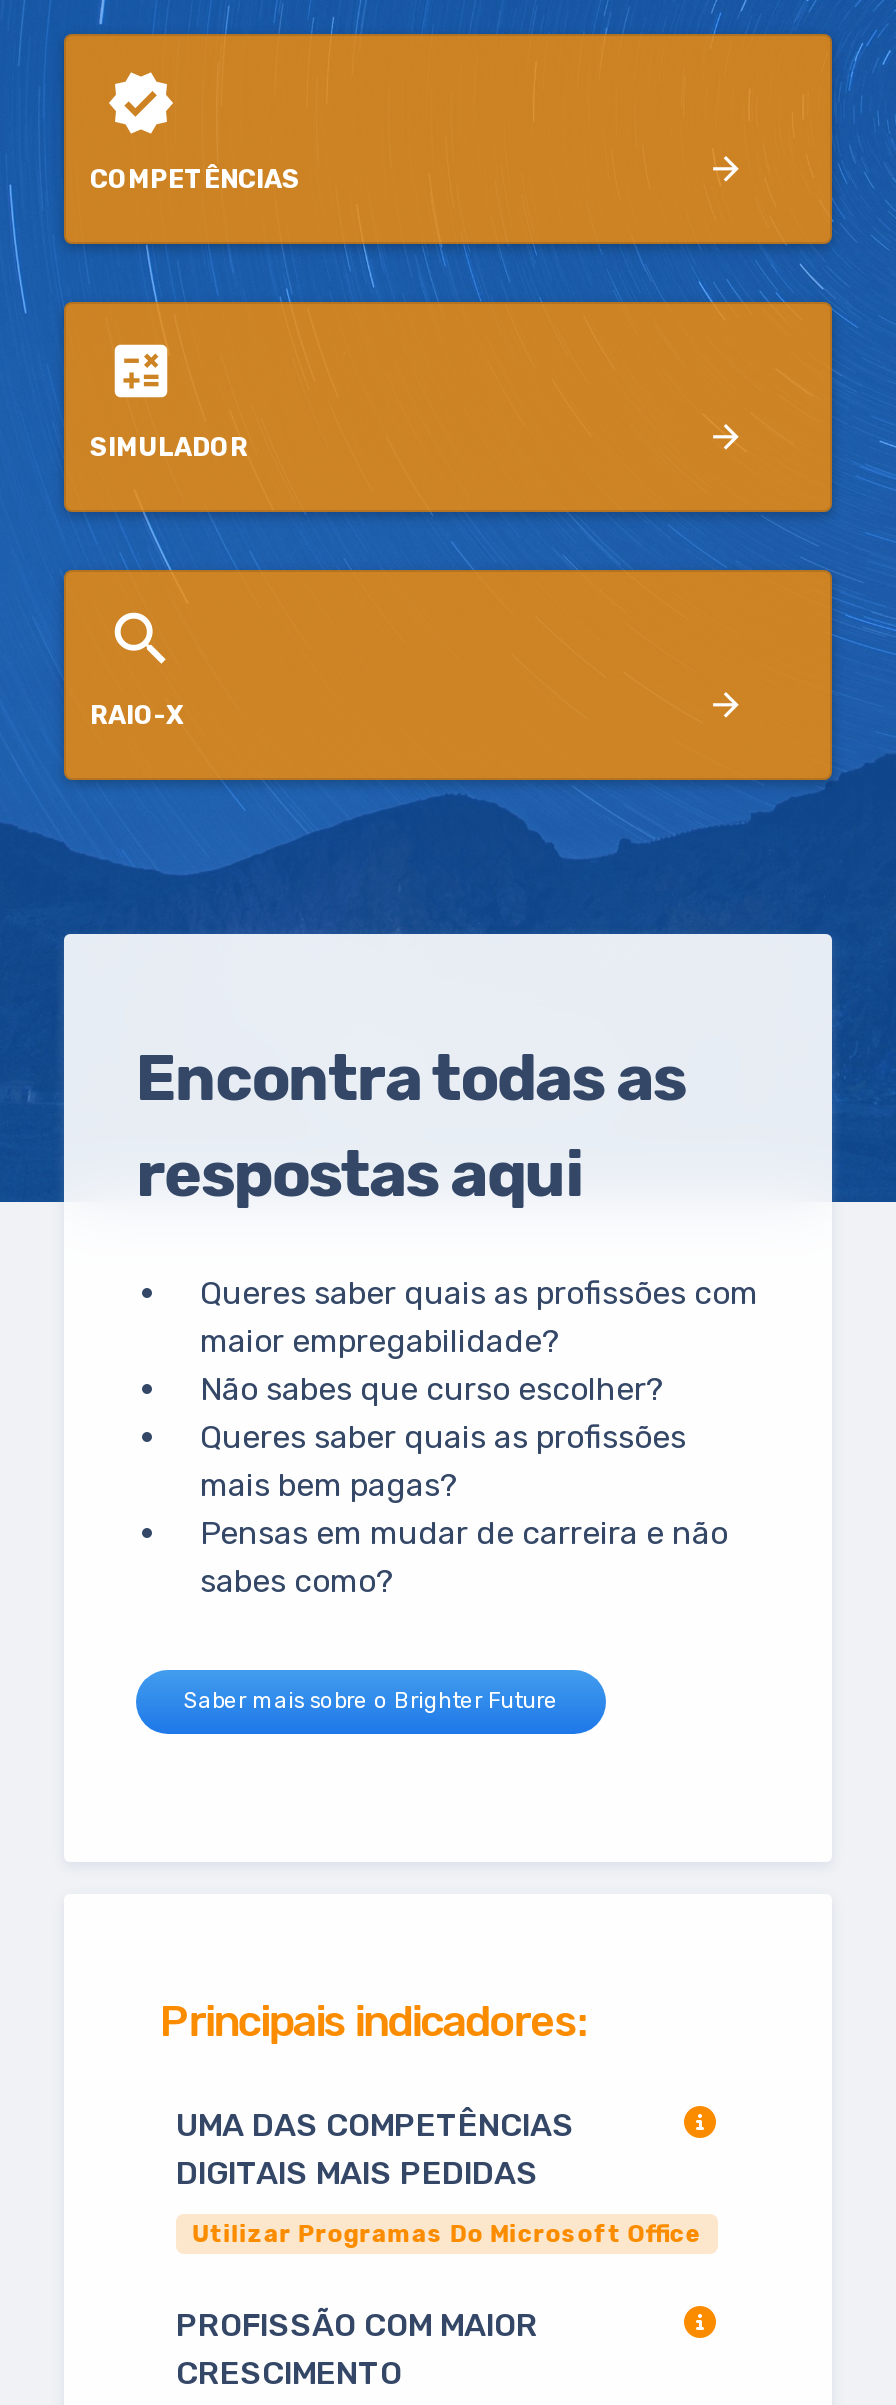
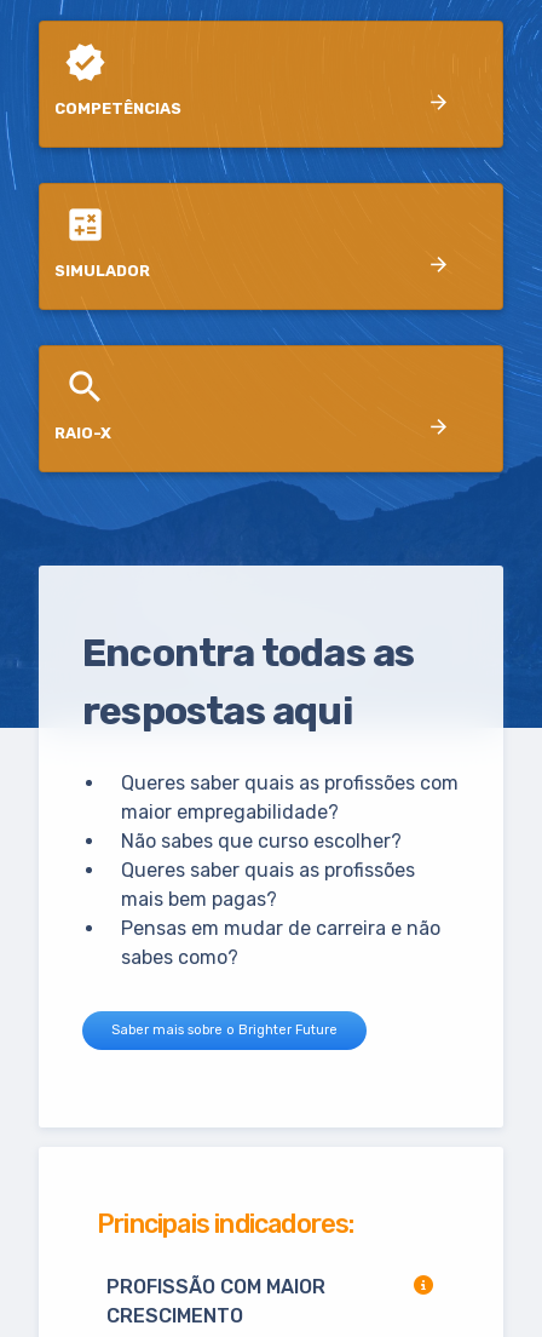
- UMA DAS COMPETÊNCIAS
- DIGITAIS MAIS PEDIDAS
- Utilizar Programas Do Microsoft Office
